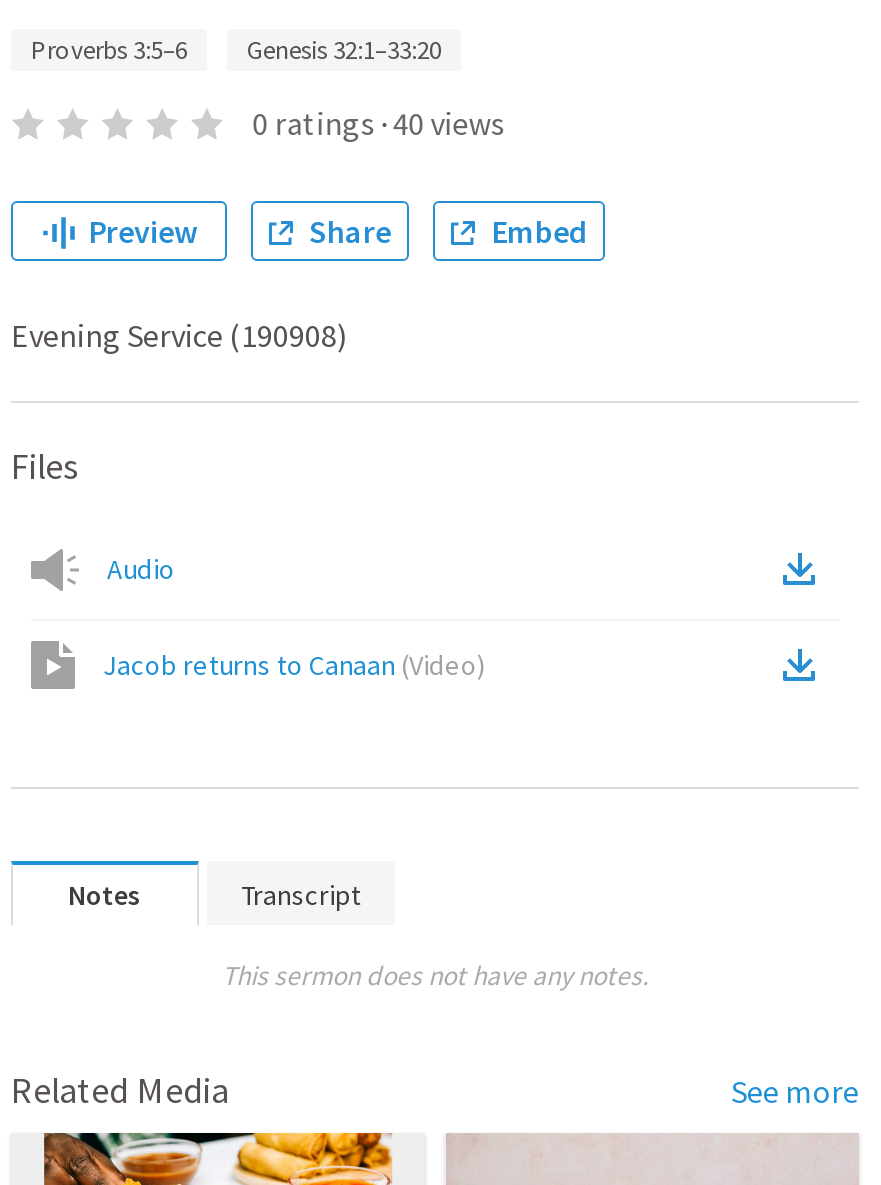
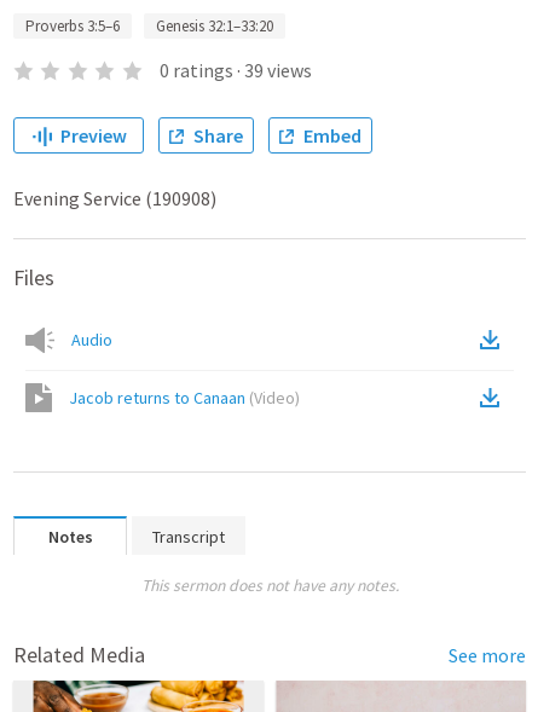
- 0 ratings · 40 views
+ 0 ratings · 39 views
